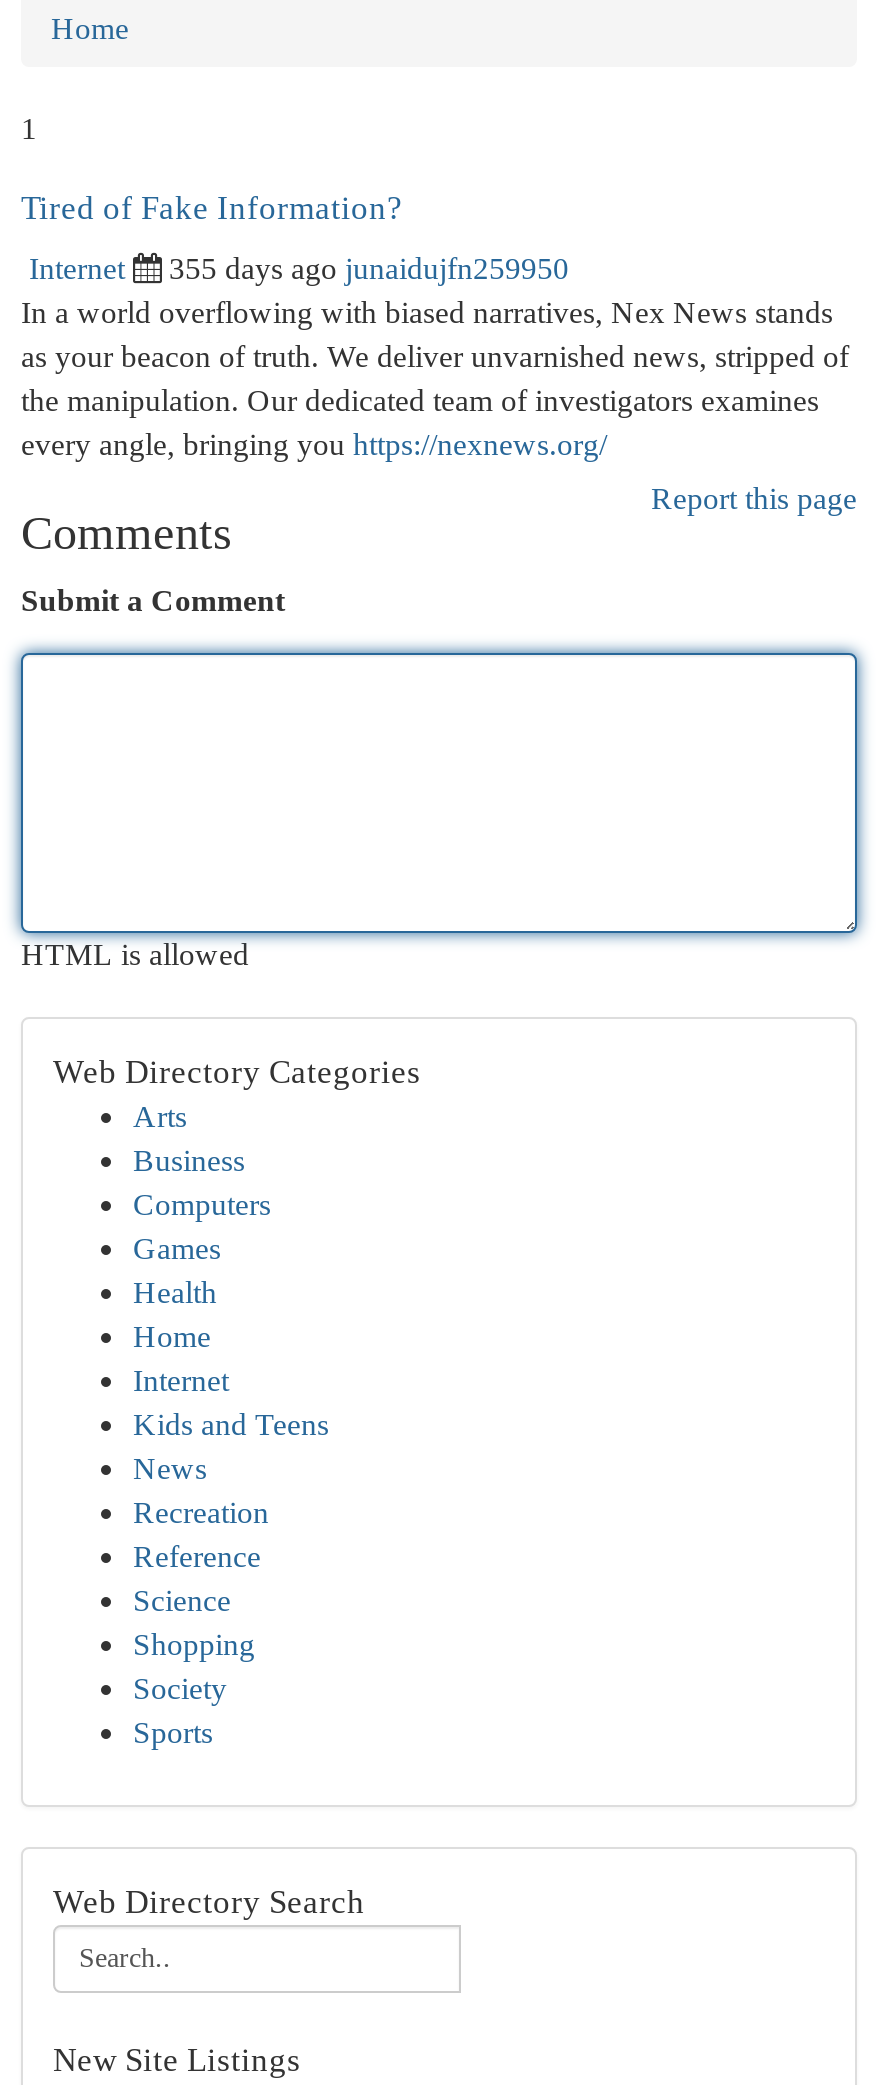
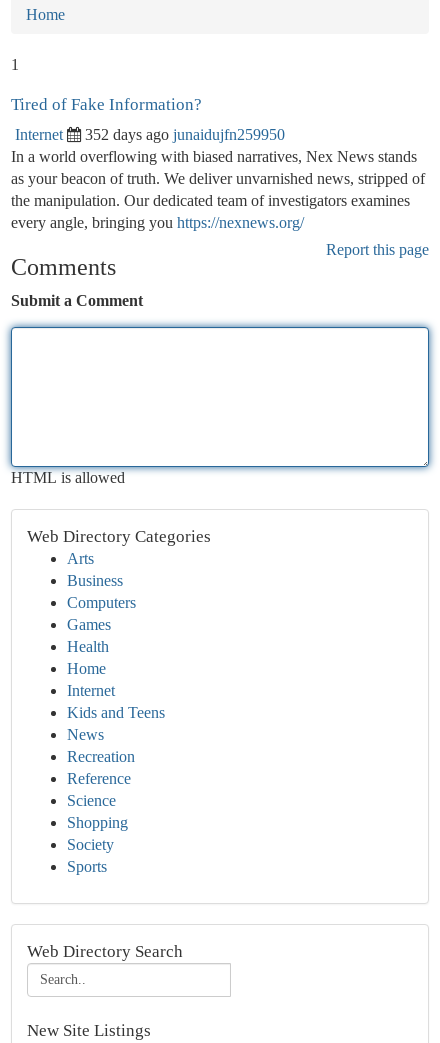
- 355 days ago junaidujfn259950
+ 352 days ago junaidujfn259950
